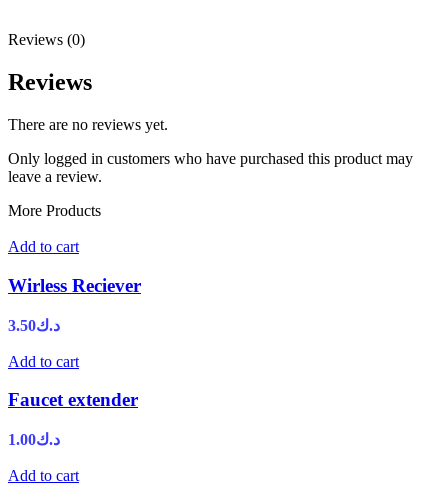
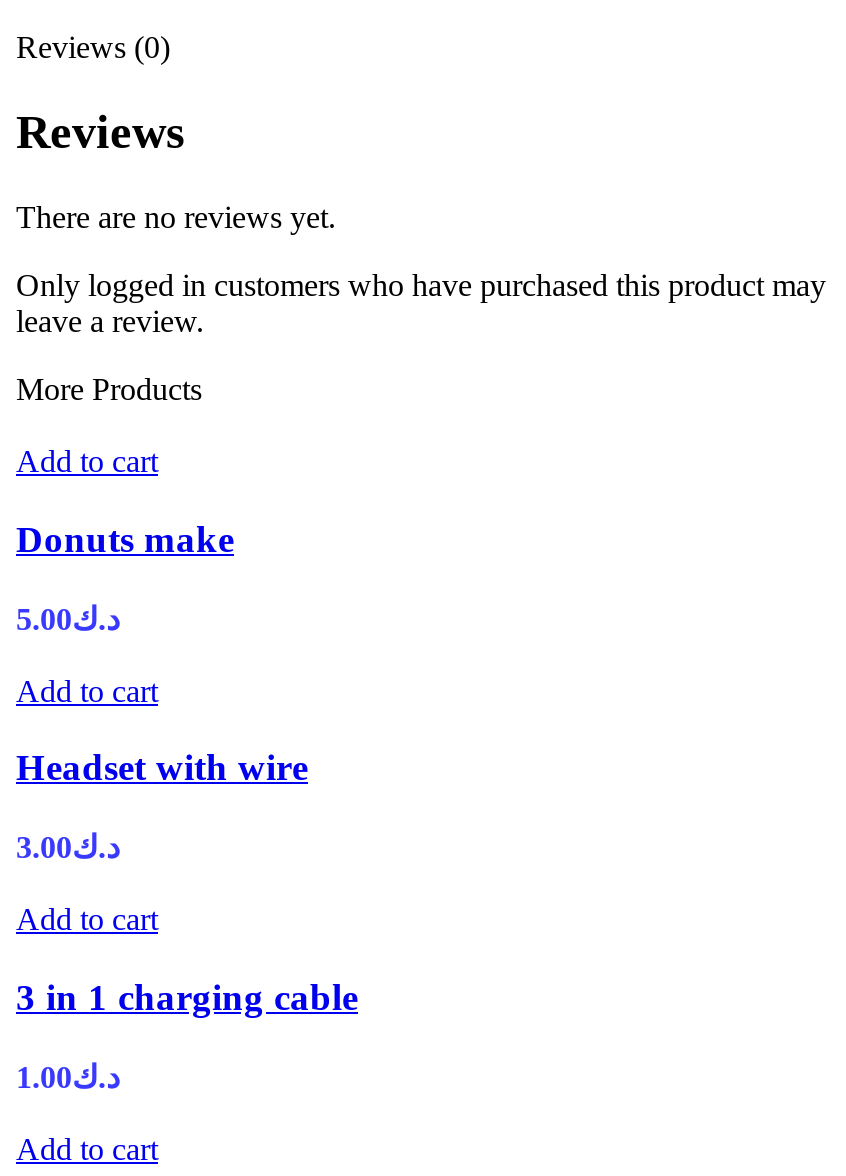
- Wirless Reciever
+ Donuts make

- د.ك3.50
+ د.ك5.00

- Faucet extender
+ Headset with wire
+ د.ك3.00
+ Add to cart
+ 3 in 1 charging cable
